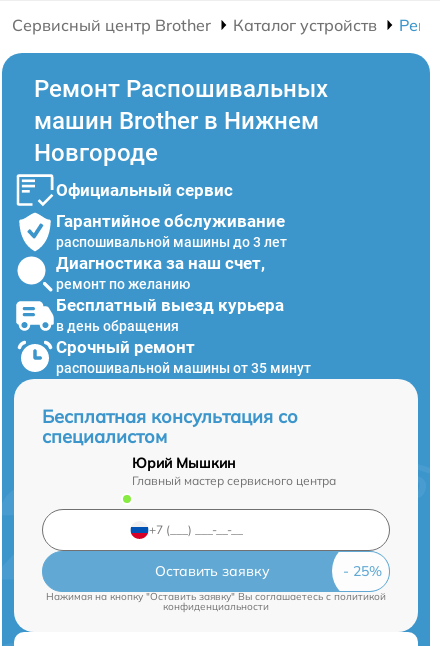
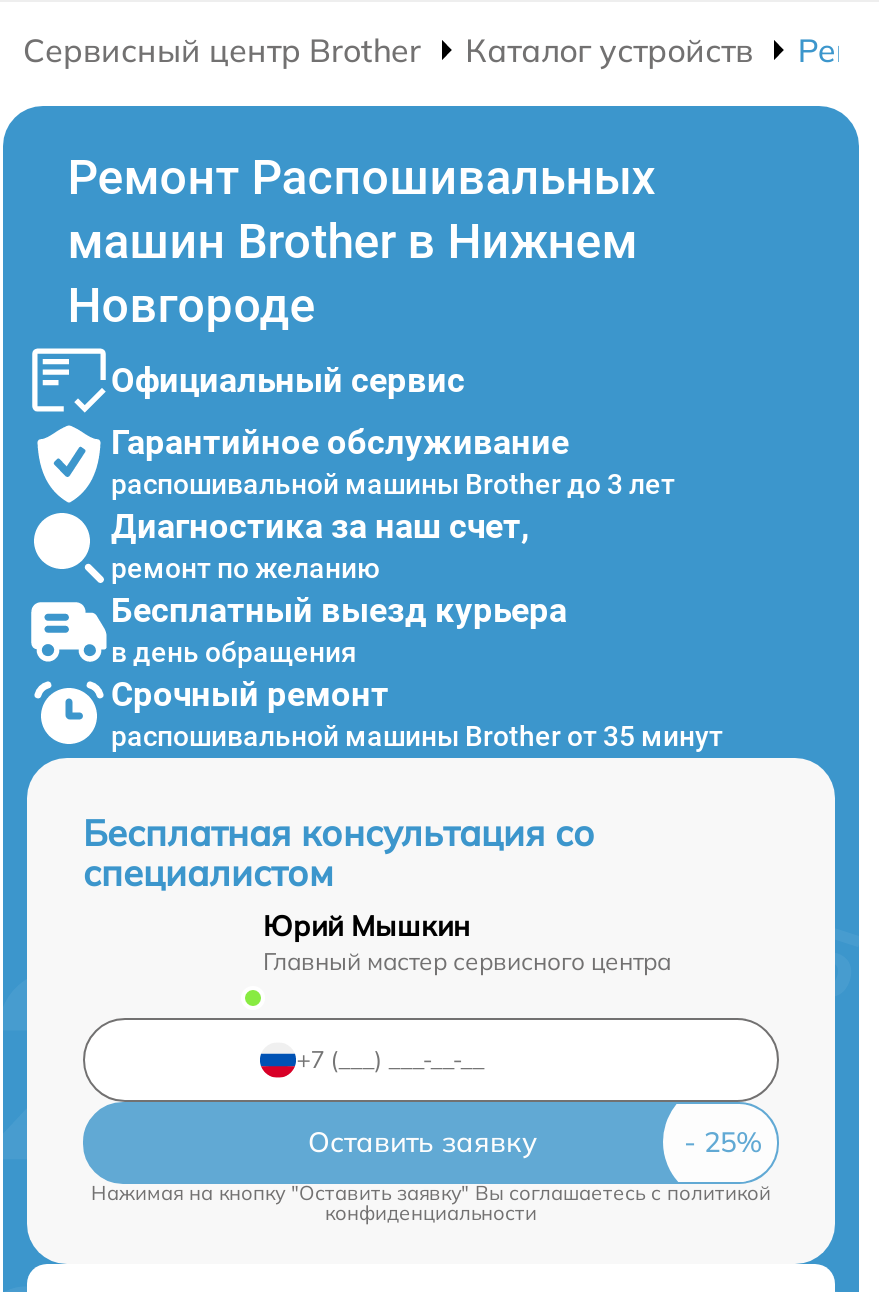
- распошивальной машины до 3 лет
+ распошивальной машины Brother до 3 лет

- распошивальной машины от 35 минут
+ распошивальной машины Brother от 35 минут
